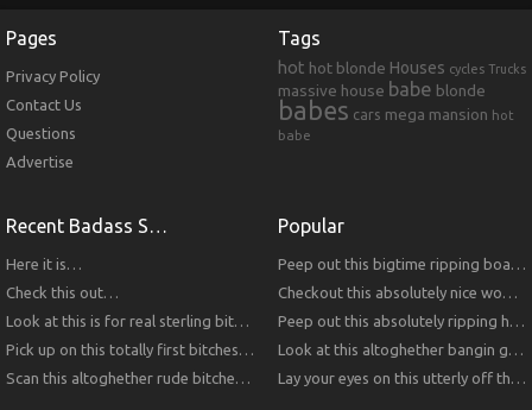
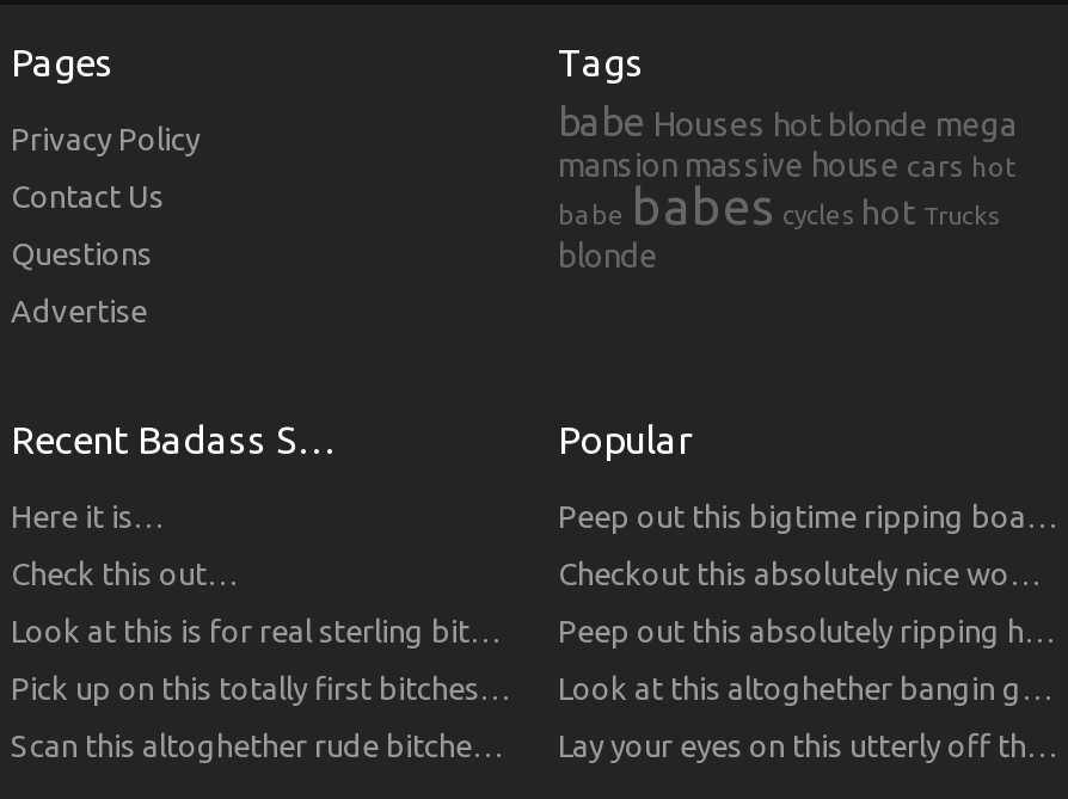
- hot hot blonde Houses cycles Trucks
- massive house babe blonde
- babes cars mega mansion hot
- babe
+ babe Houses hot blonde mega
+ mansion massive house cars hot
+ babe babes cycles hot Trucks
+ blonde
